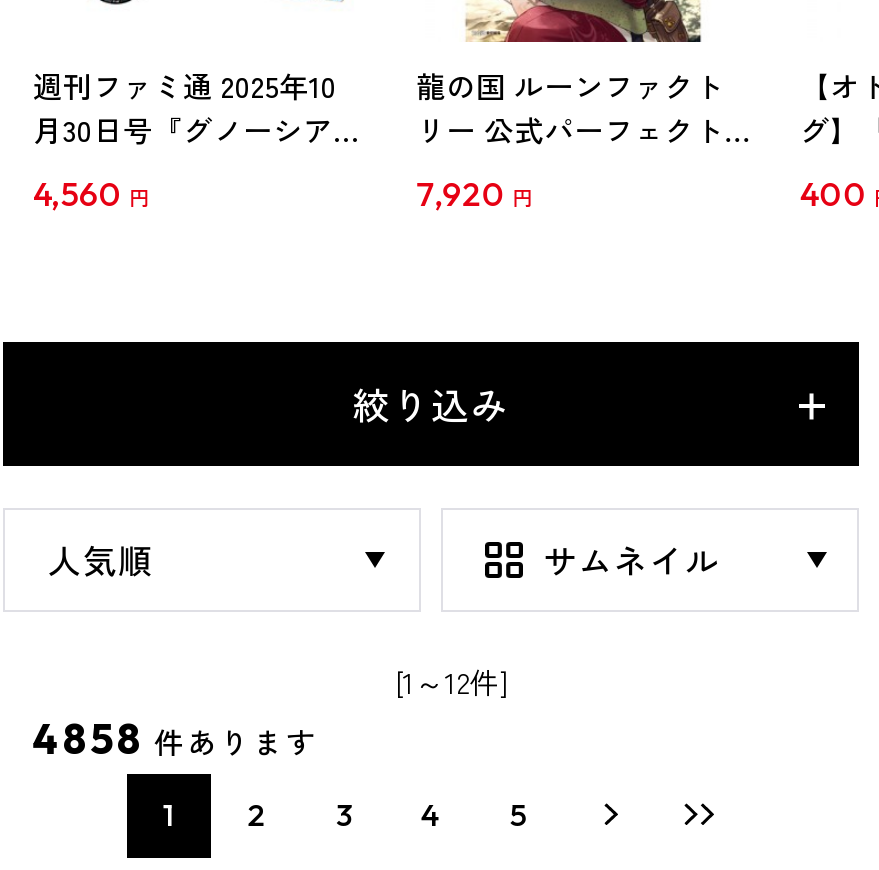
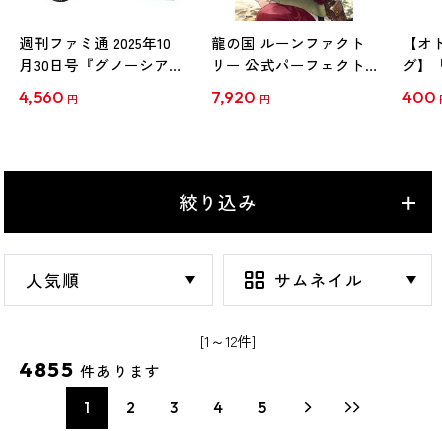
- 4858 件あります
+ 4855 件あります
